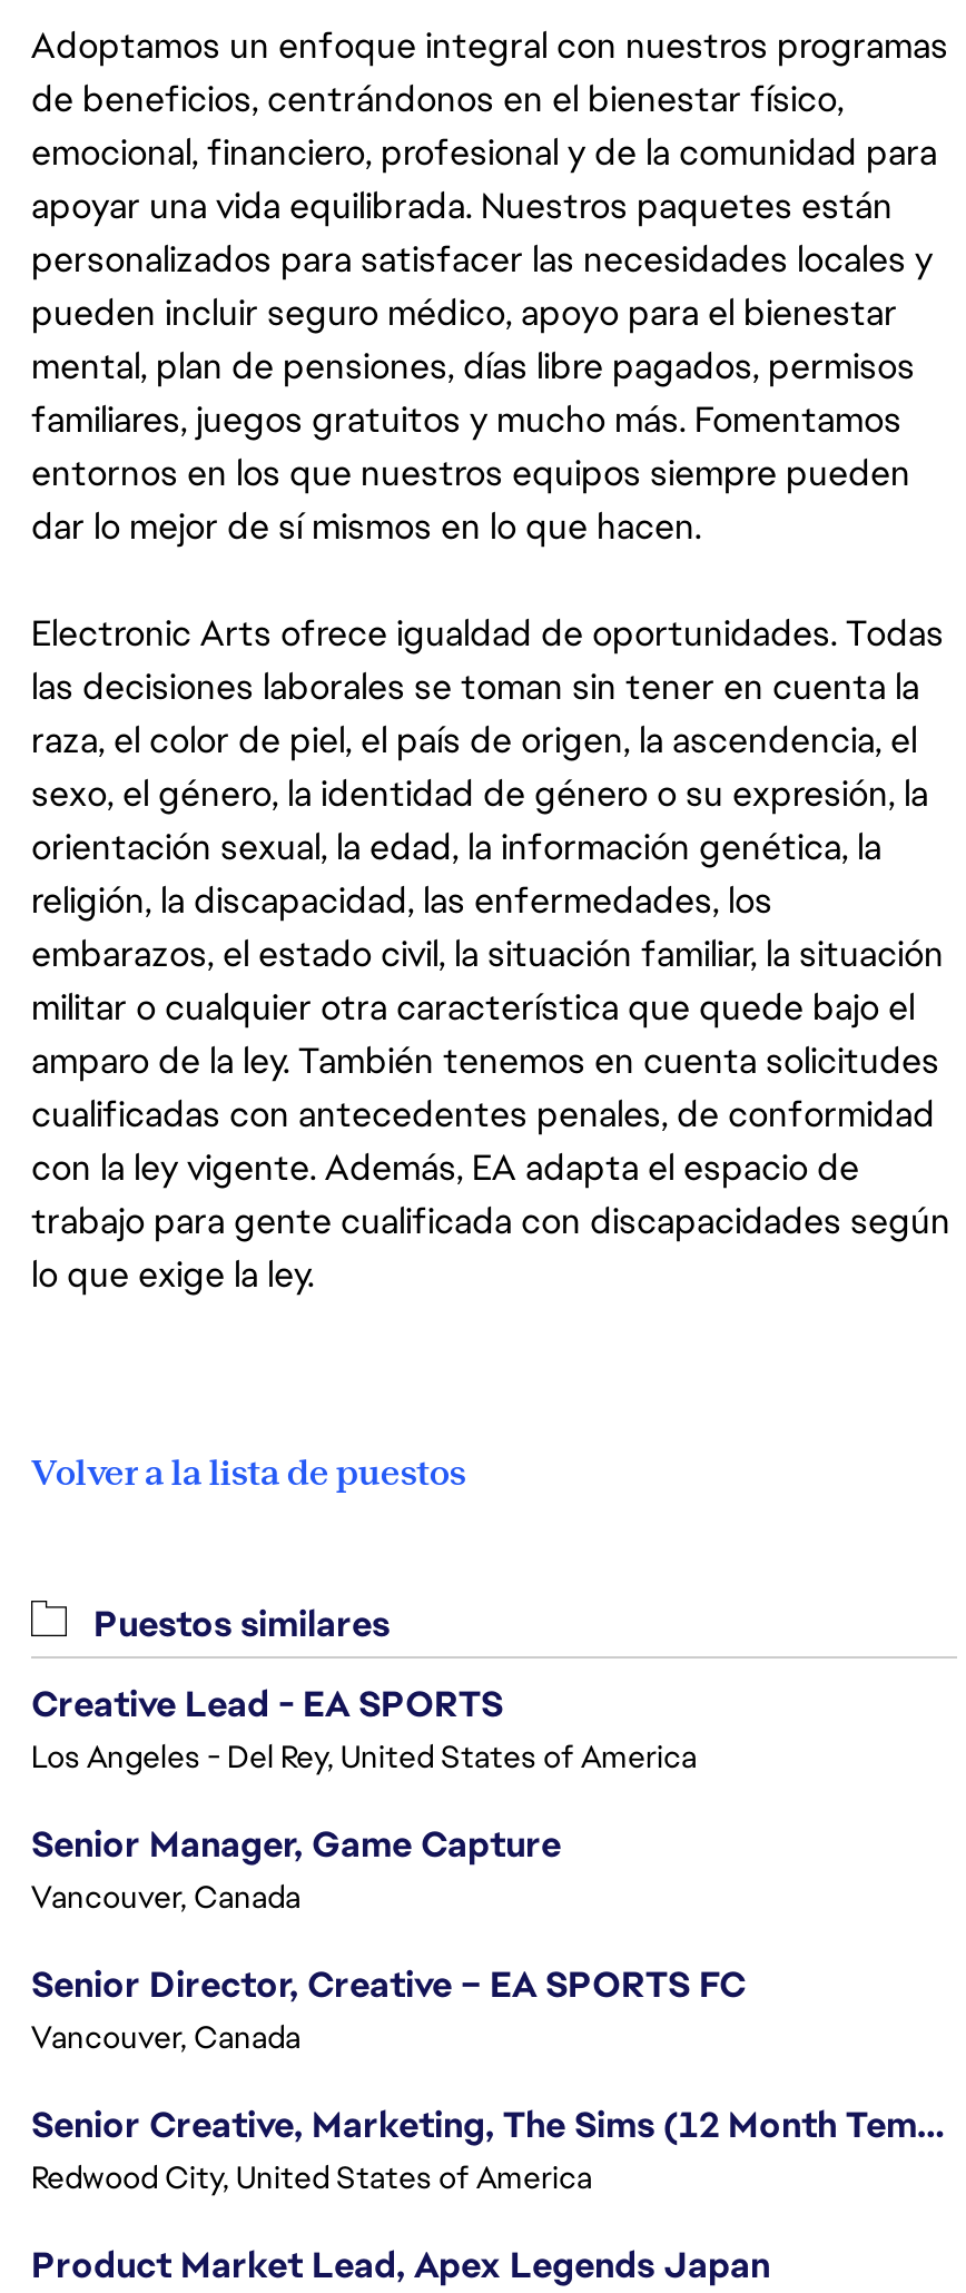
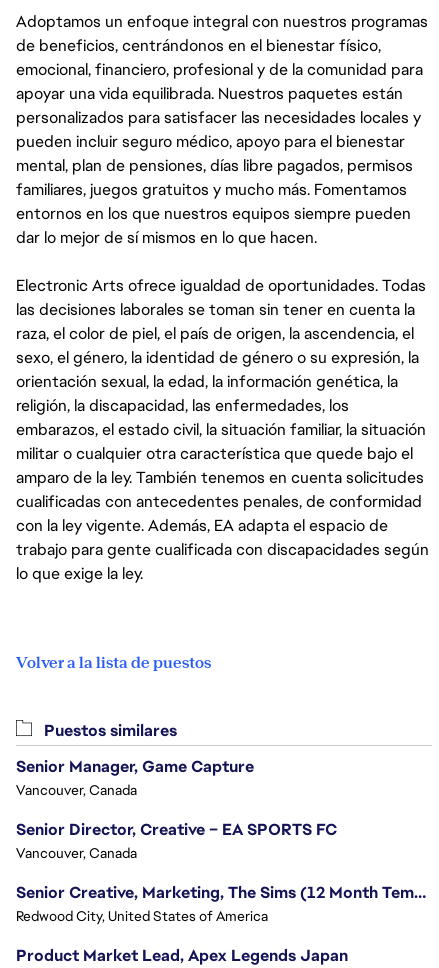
- Creative Lead - EA SPORTS
- Los Angeles - Del Rey, United States of America
